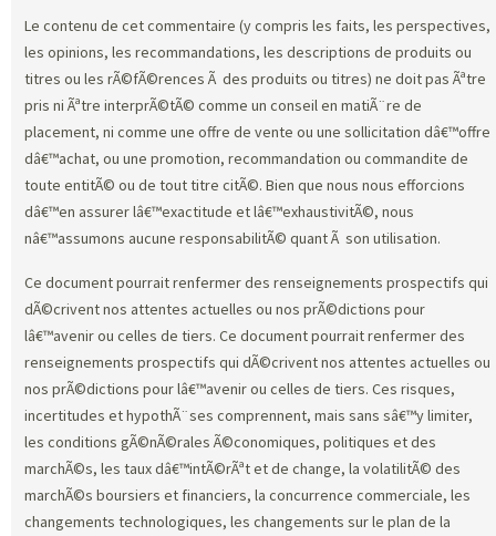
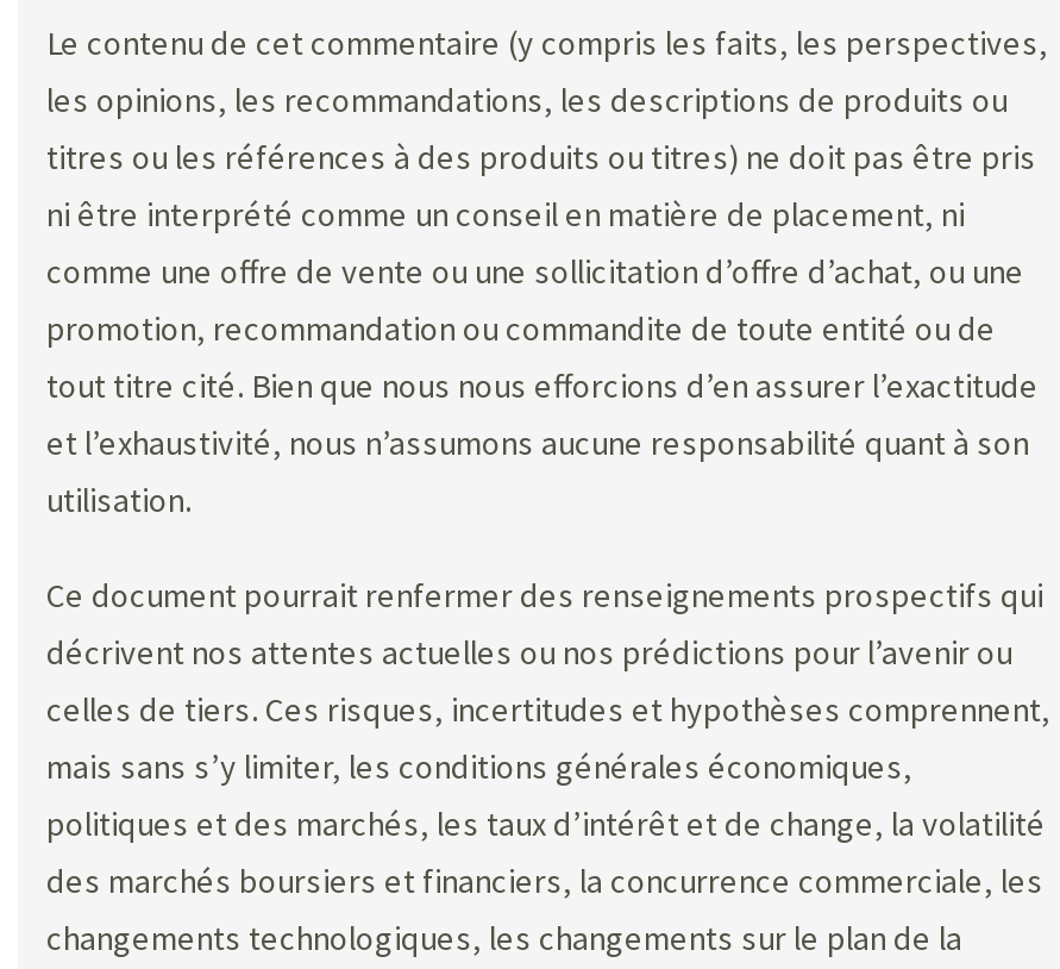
- titres ou les rÃ©fÃ©rences Ã des produits ou titres) ne doit pas Ãªtre
- pris ni Ãªtre interprÃ©tÃ© comme un conseil en matiÃ¨re de
- placement, ni comme une offre de vente ou une sollicitation dâ€™offre
- dâ€™achat, ou une promotion, recommandation ou commandite de
- toute entitÃ© ou de tout titre citÃ©. Bien que nous nous efforcions
- dâ€™en assurer lâ€™exactitude et lâ€™exhaustivitÃ©, nous
- nâ€™assumons aucune responsabilitÃ© quant Ã son utilisation.
+ titres ou les références à des produits ou titres) ne doit pas être pris
+ ni être interprété comme un conseil en matière de placement, ni
+ comme une offre de vente ou une sollicitation d’offre d’achat, ou une
+ promotion, recommandation ou commandite de toute entité ou de
+ tout titre cité. Bien que nous nous efforcions d’en assurer l’exactitude
+ et l’exhaustivité, nous n’assumons aucune responsabilité quant à son
+ utilisation.

- dÃ©crivent nos attentes actuelles ou nos prÃ©dictions pour
- lâ€™avenir ou celles de tiers. Ce document pourrait renfermer des
- renseignements prospectifs qui dÃ©crivent nos attentes actuelles ou
- nos prÃ©dictions pour lâ€™avenir ou celles de tiers. Ces risques,
- incertitudes et hypothÃ¨ses comprennent, mais sans sâ€™y limiter,
- les conditions gÃ©nÃ©rales Ã©conomiques, politiques et des
- marchÃ©s, les taux dâ€™intÃ©rÃªt et de change, la volatilitÃ© des
- marchÃ©s boursiers et financiers, la concurrence commerciale, les
+ décrivent nos attentes actuelles ou nos prédictions pour l’avenir ou
+ celles de tiers. Ces risques, incertitudes et hypothèses comprennent,
+ mais sans s’y limiter, les conditions générales économiques,
+ politiques et des marchés, les taux d’intérêt et de change, la volatilité
+ des marchés boursiers et financiers, la concurrence commerciale, les
